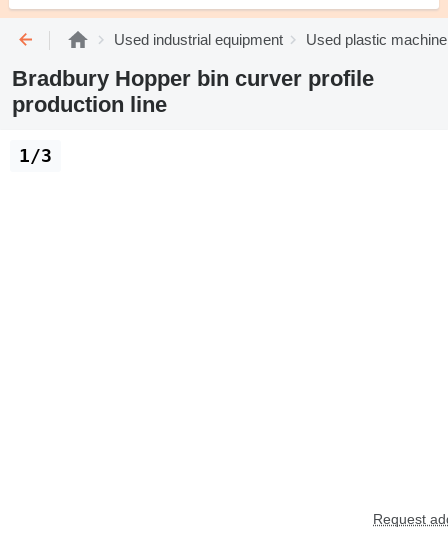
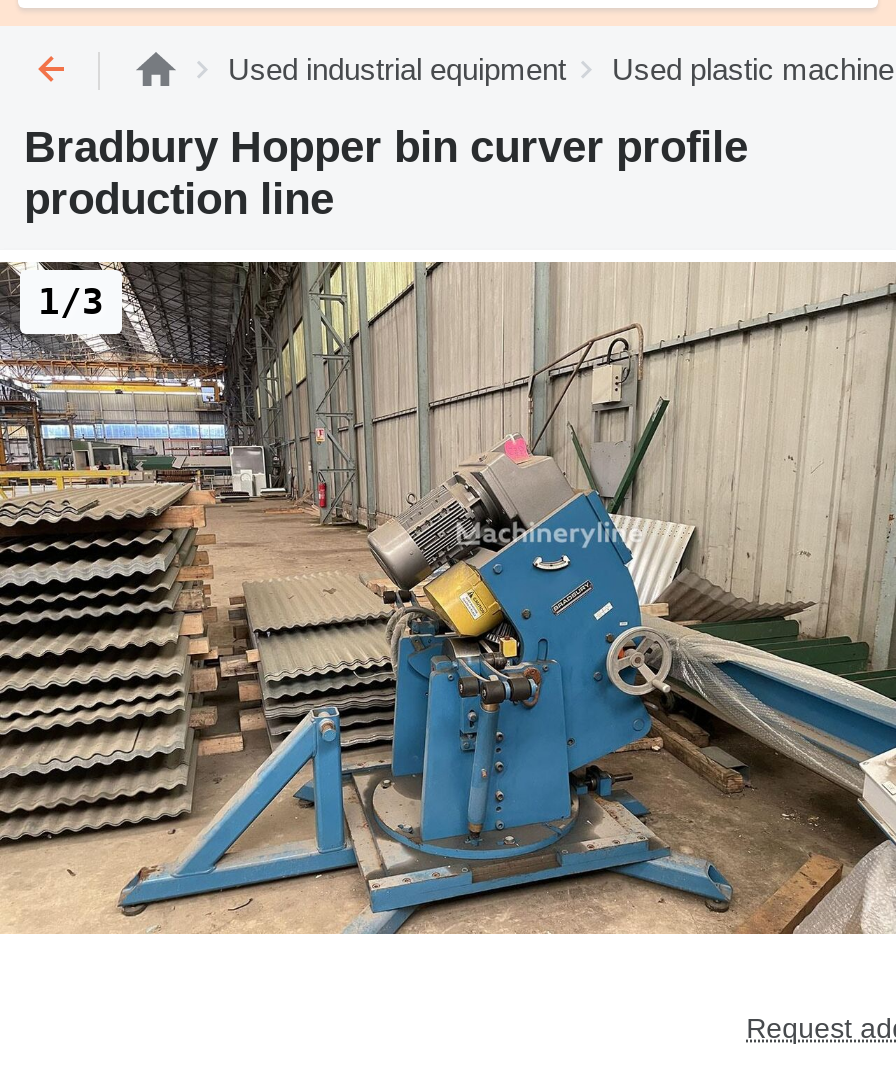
+ [image]
